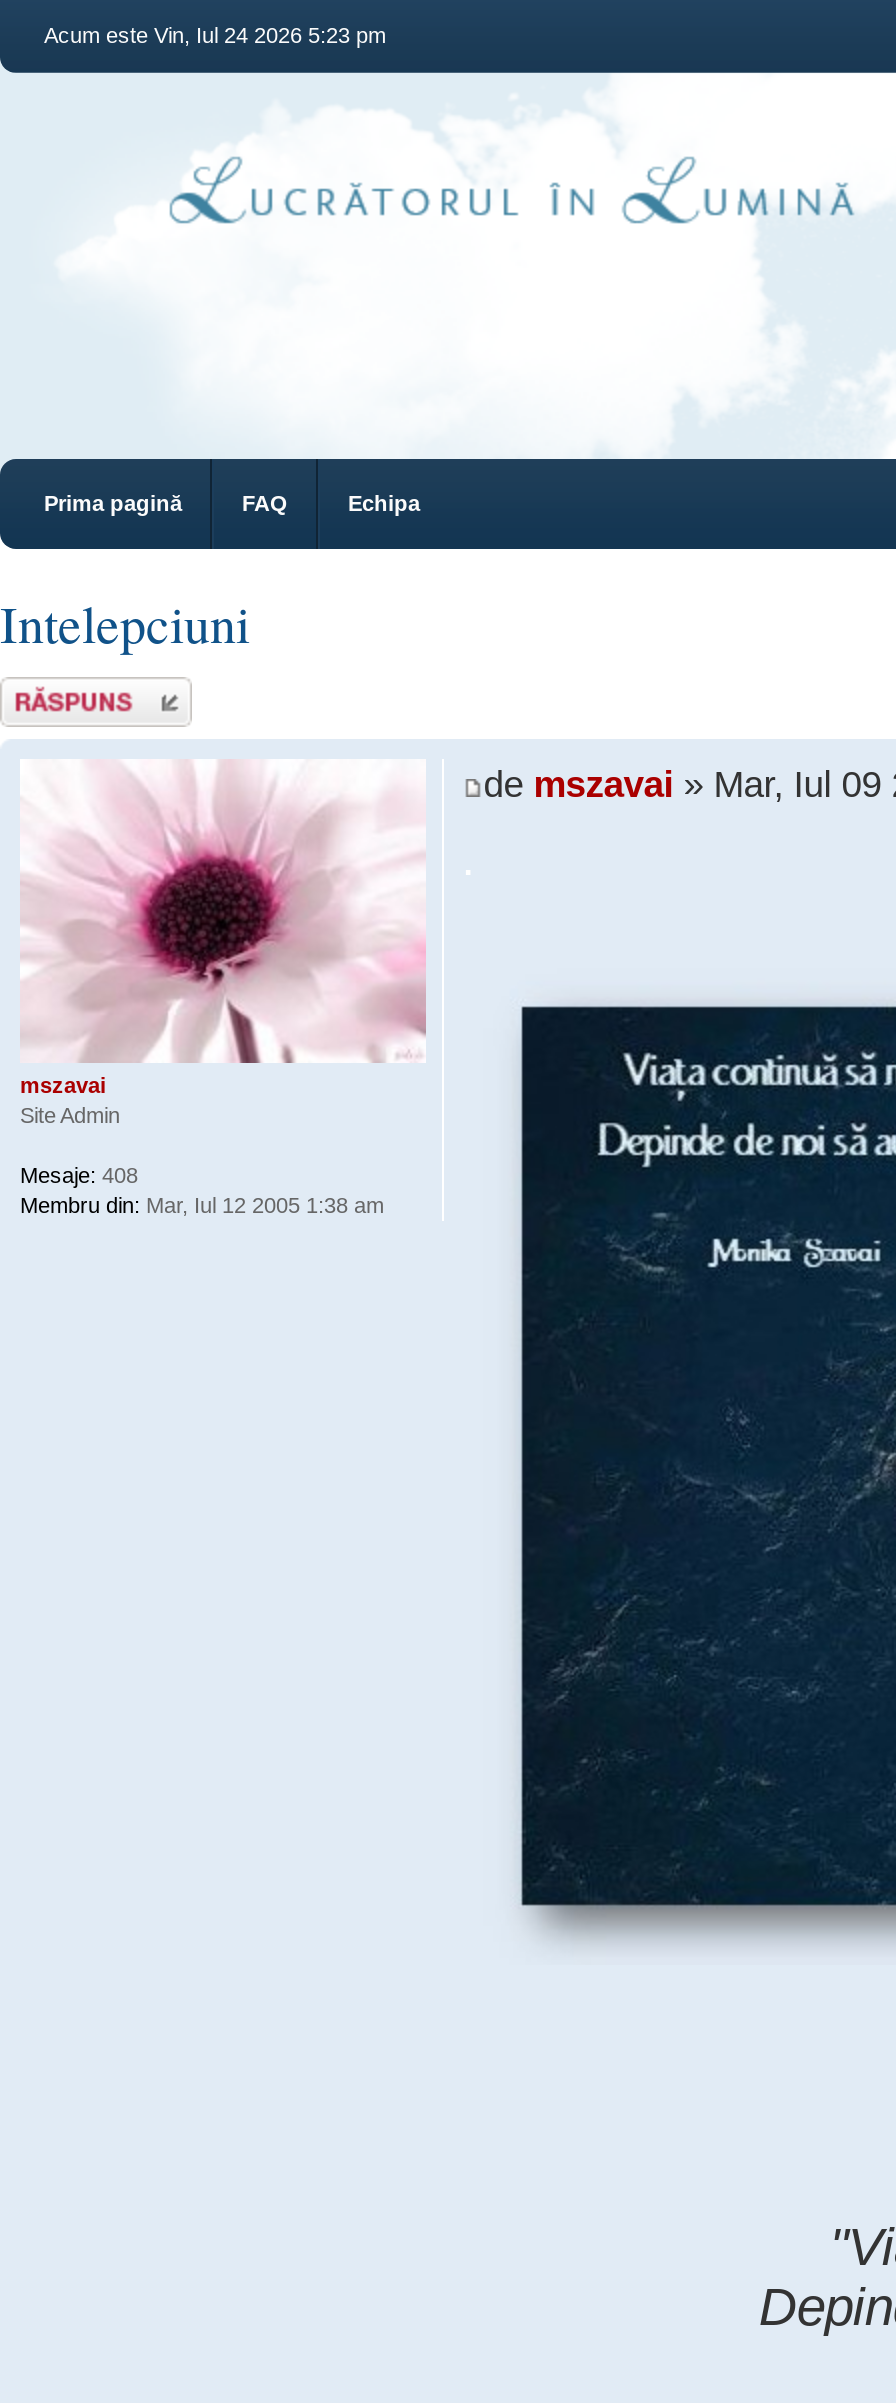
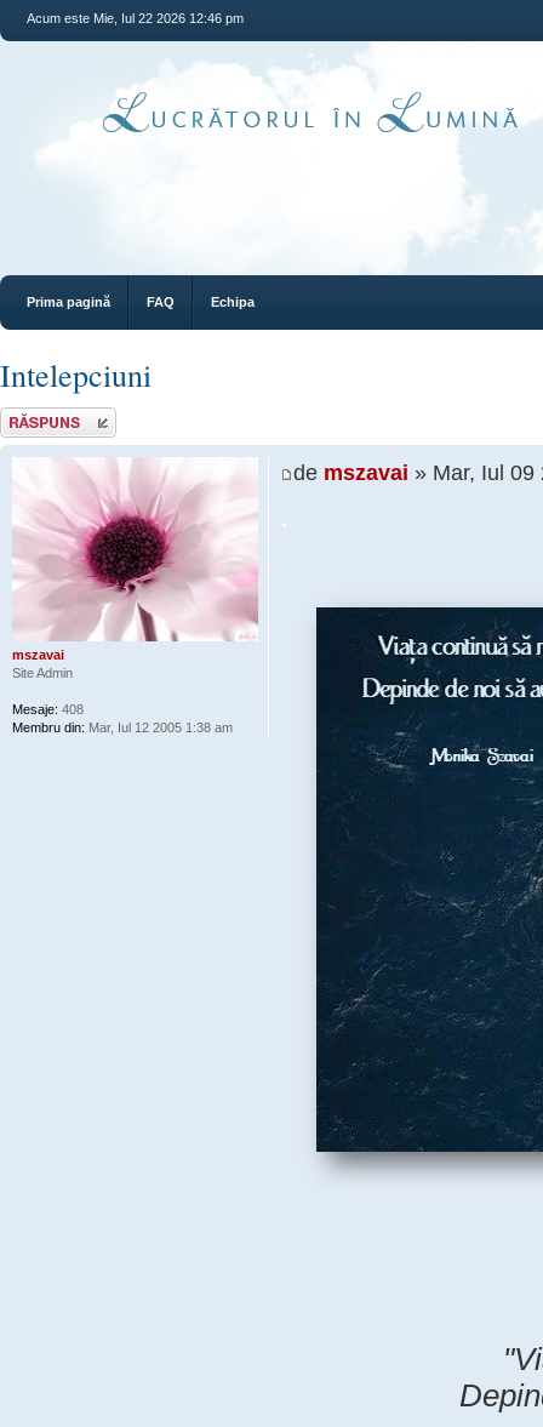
- Acum este Vin, Iul 24 2026 5:23 pm
+ Acum este Mie, Iul 22 2026 12:46 pm
